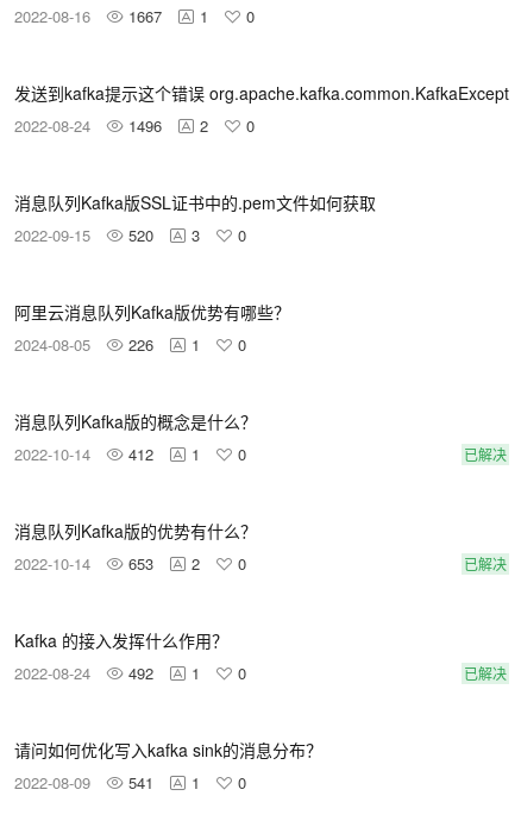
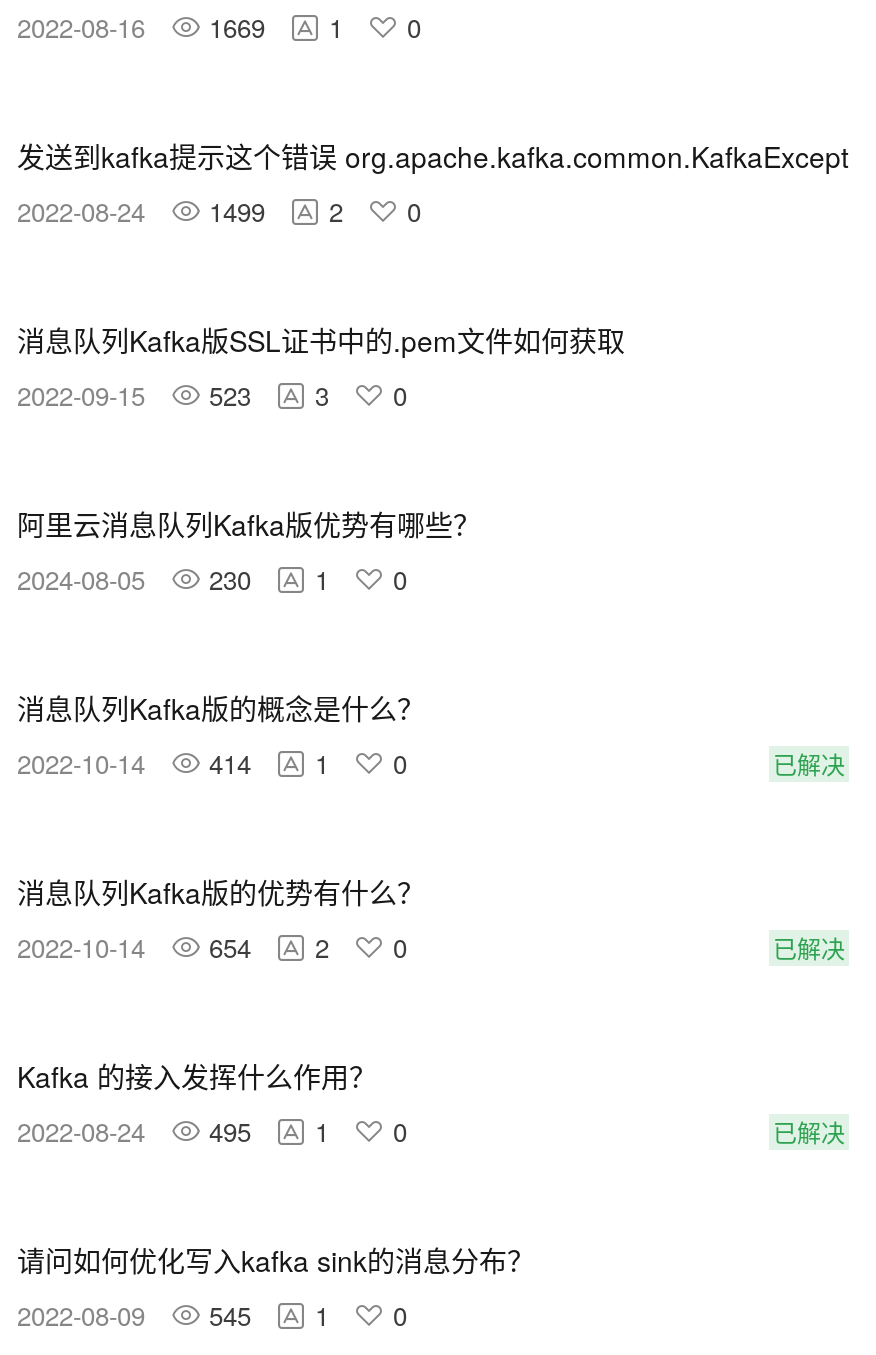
- 2022-08-16 1667 1 0
+ 2022-08-16 1669 1 0

- 2022-08-24 1496 2 0
+ 2022-08-24 1499 2 0

- 2022-09-15 520 3 0
+ 2022-09-15 523 3 0

- 2024-08-05 226 1 0
+ 2024-08-05 230 1 0

- 2022-10-14 412 1 0
+ 2022-10-14 414 1 0

- 2022-10-14 653 2 0
+ 2022-10-14 654 2 0

- 2022-08-24 492 1 0
+ 2022-08-24 495 1 0

- 2022-08-09 541 1 0
+ 2022-08-09 545 1 0
